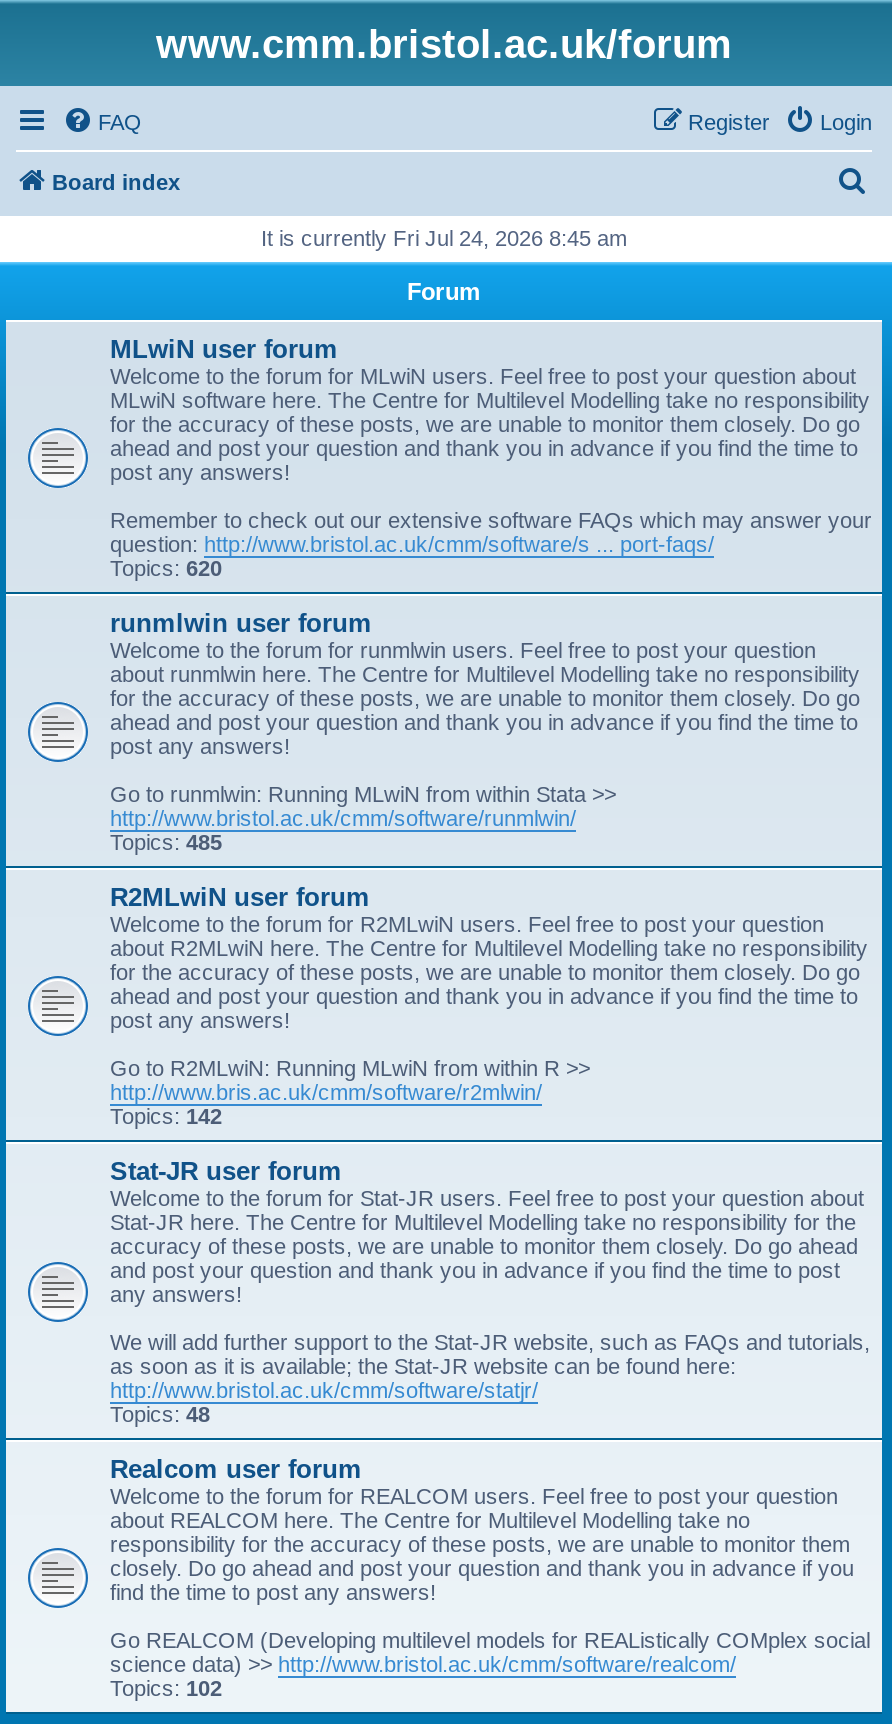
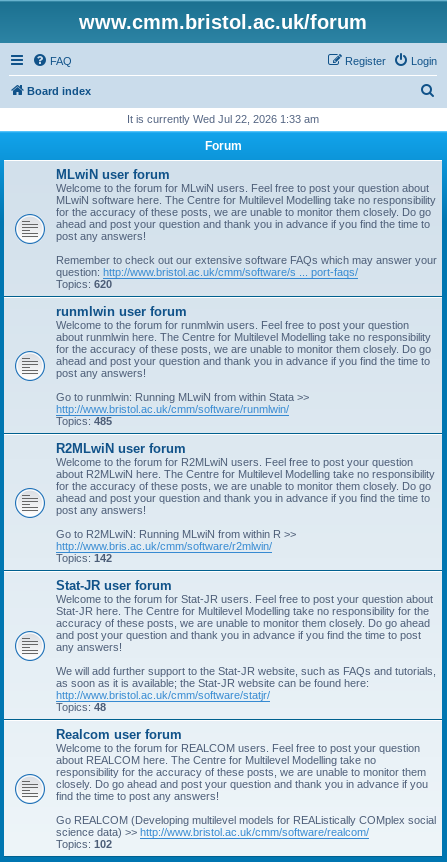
- It is currently Fri Jul 24, 2026 8:45 am
+ It is currently Wed Jul 22, 2026 1:33 am
